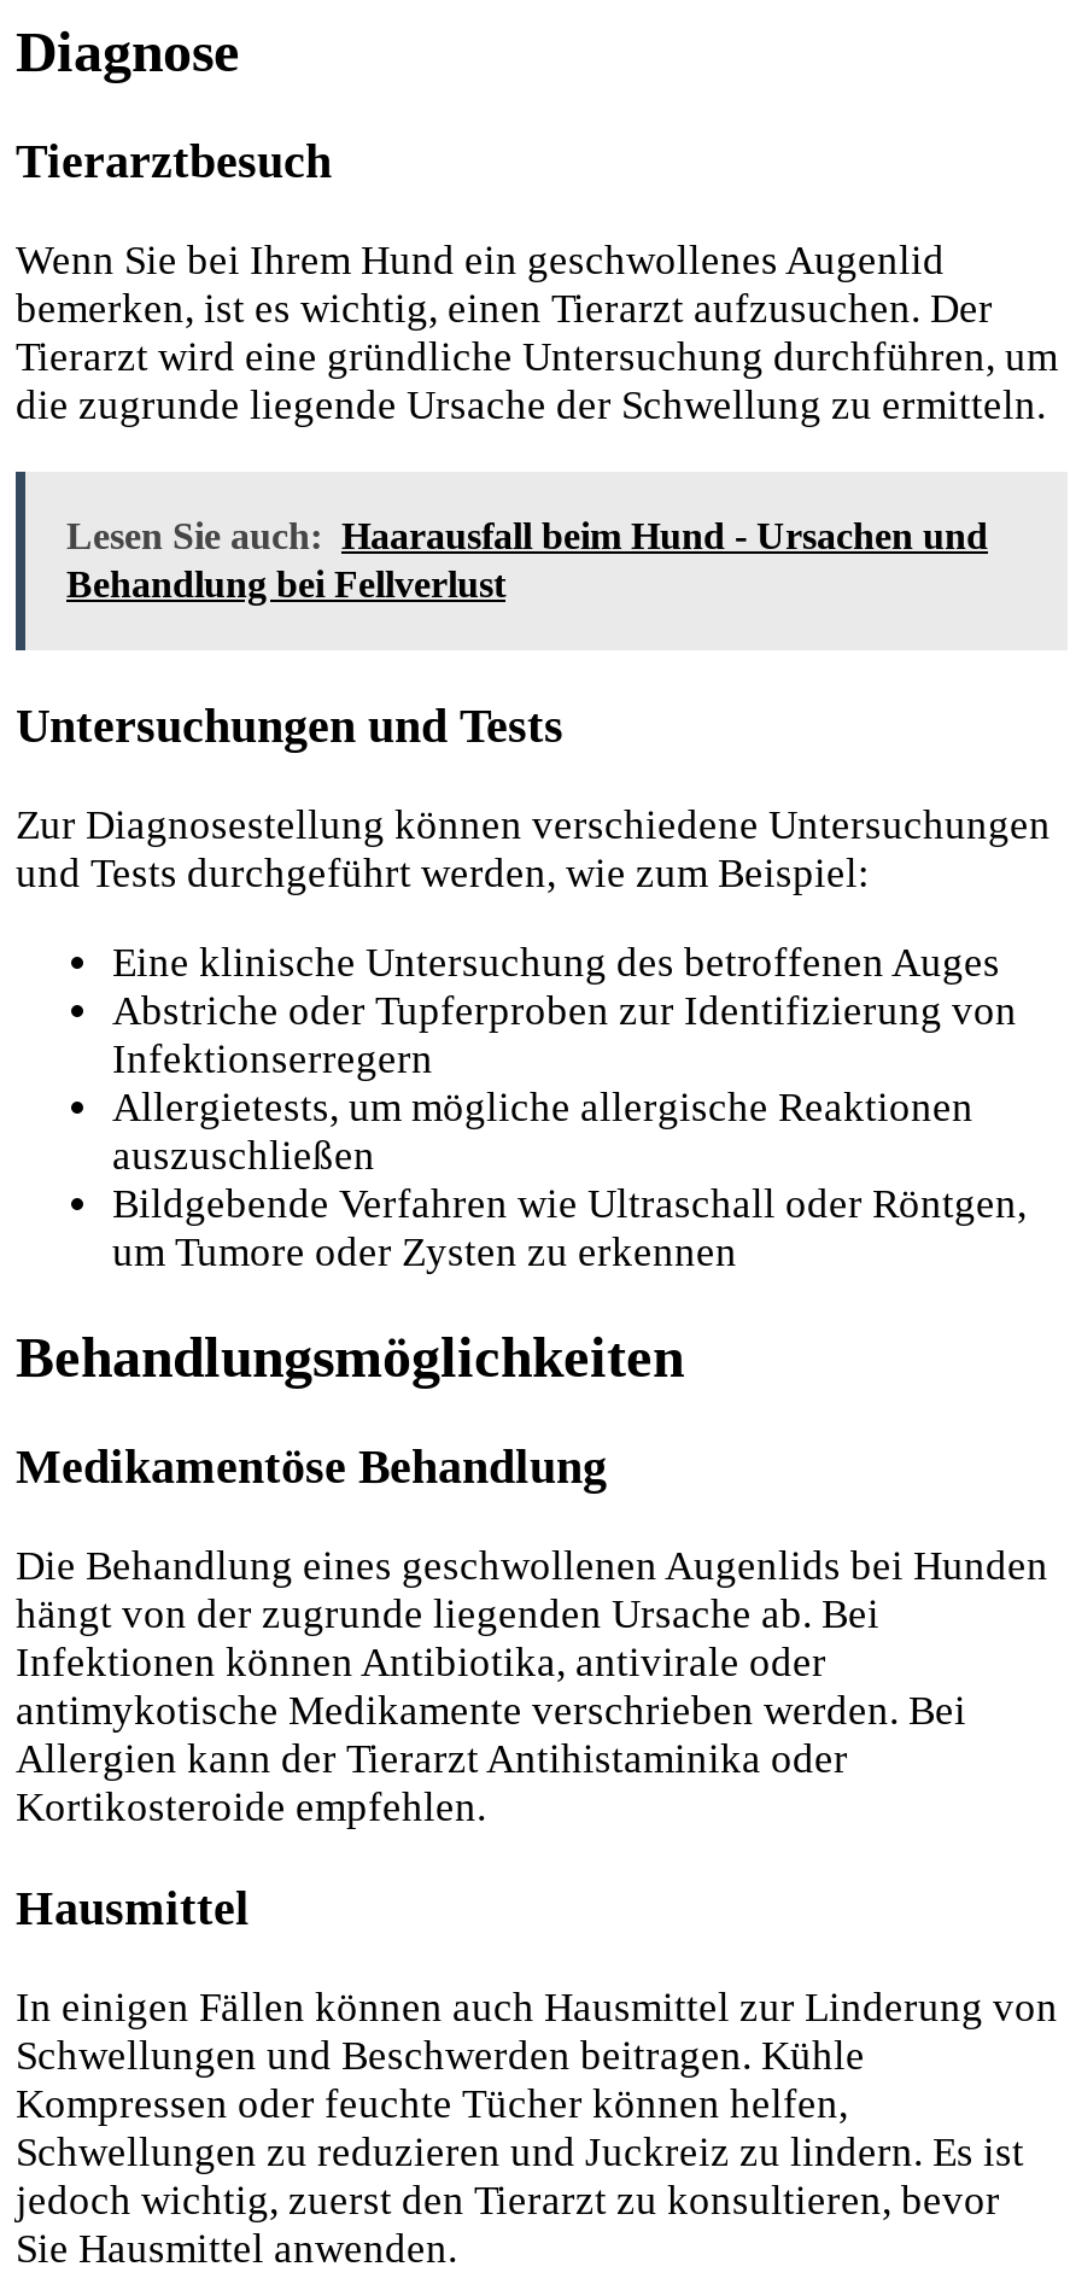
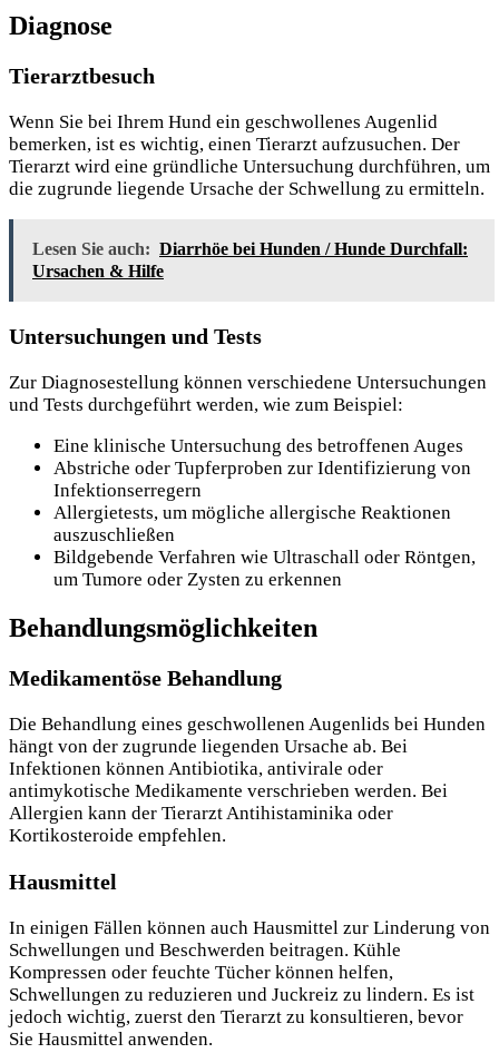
- Lesen Sie auch: Haarausfall beim Hund - Ursachen und
- Behandlung bei Fellverlust
+ Lesen Sie auch: Diarrhöe bei Hunden / Hunde Durchfall:
+ Ursachen & Hilfe
